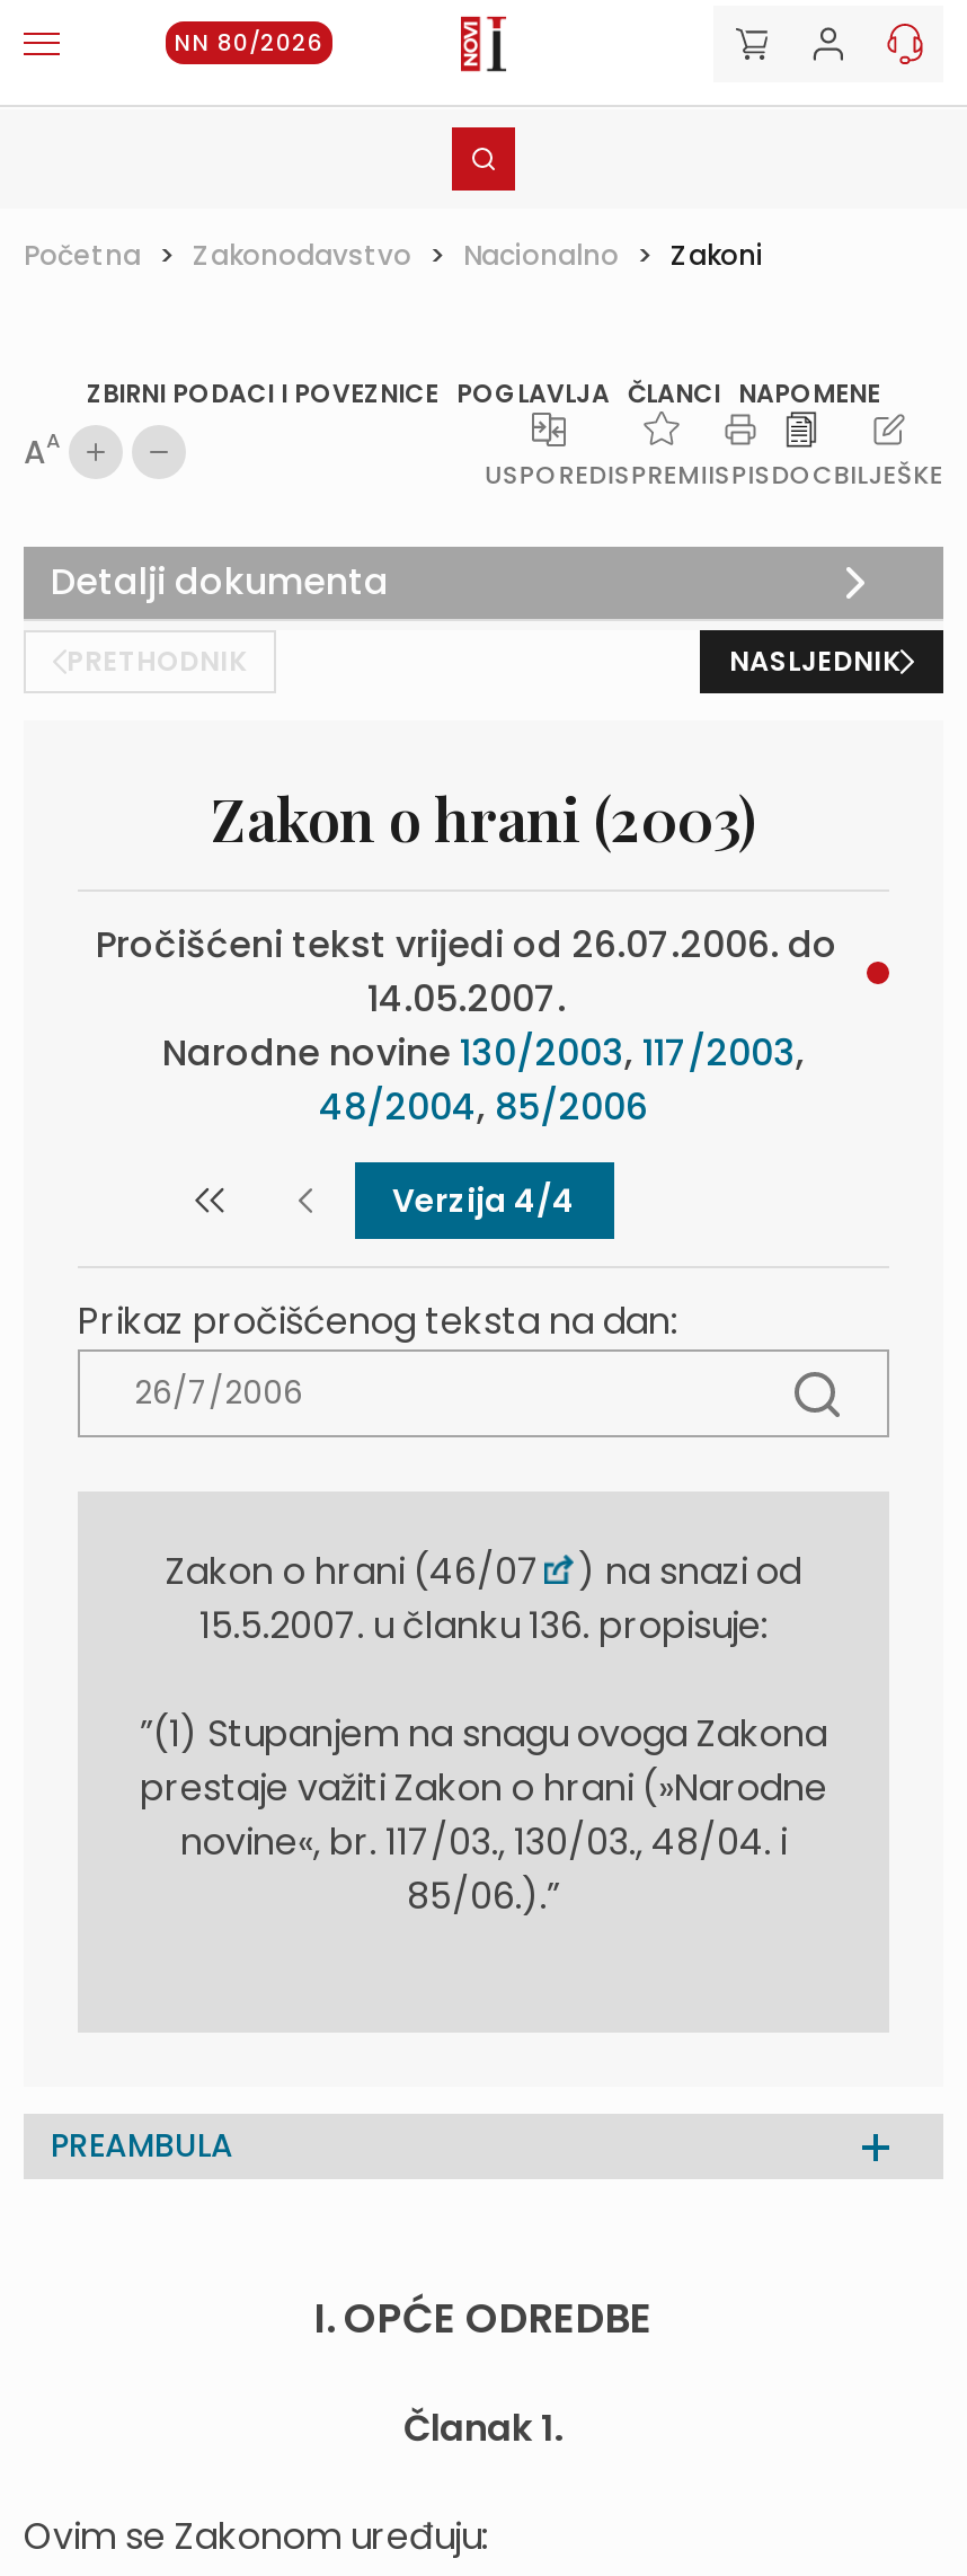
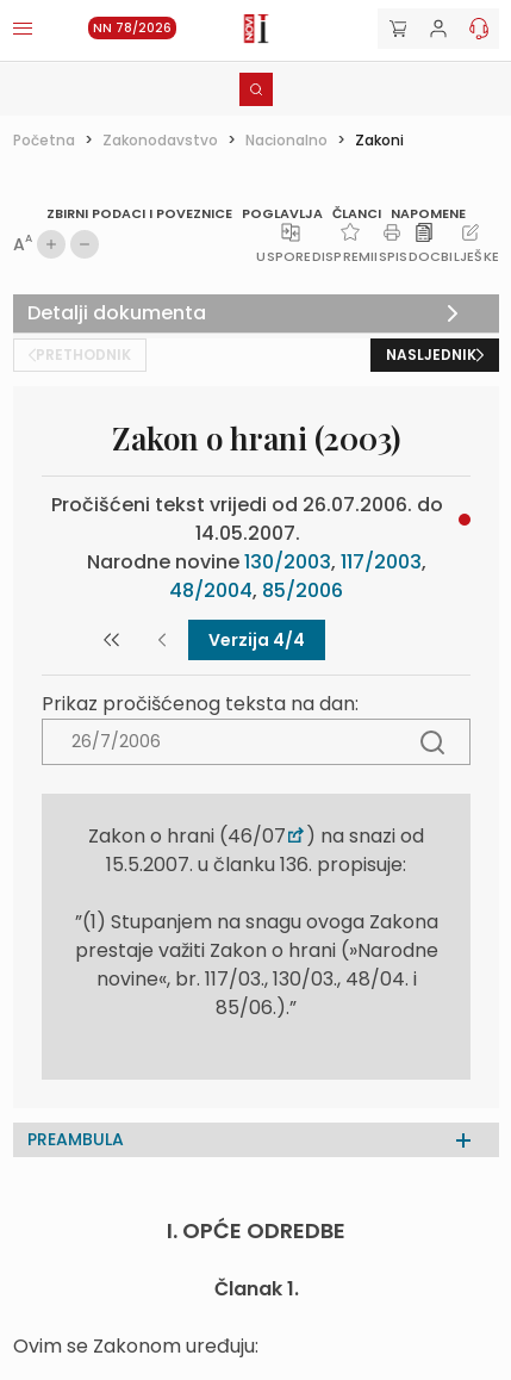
- NN 80/2026
+ NN 78/2026
